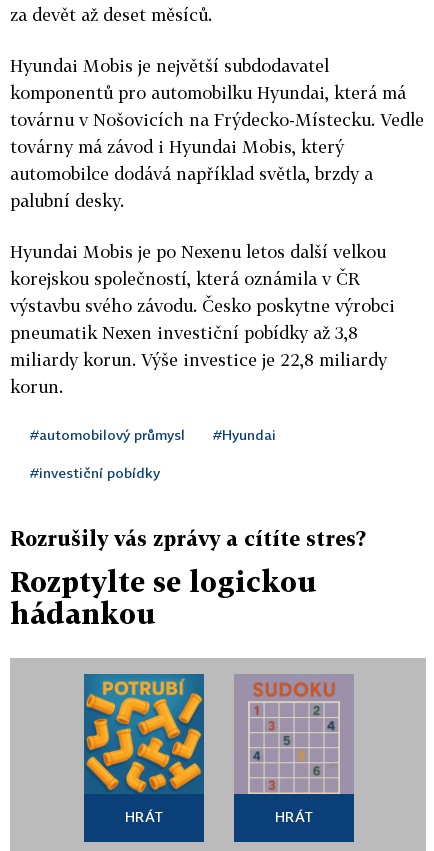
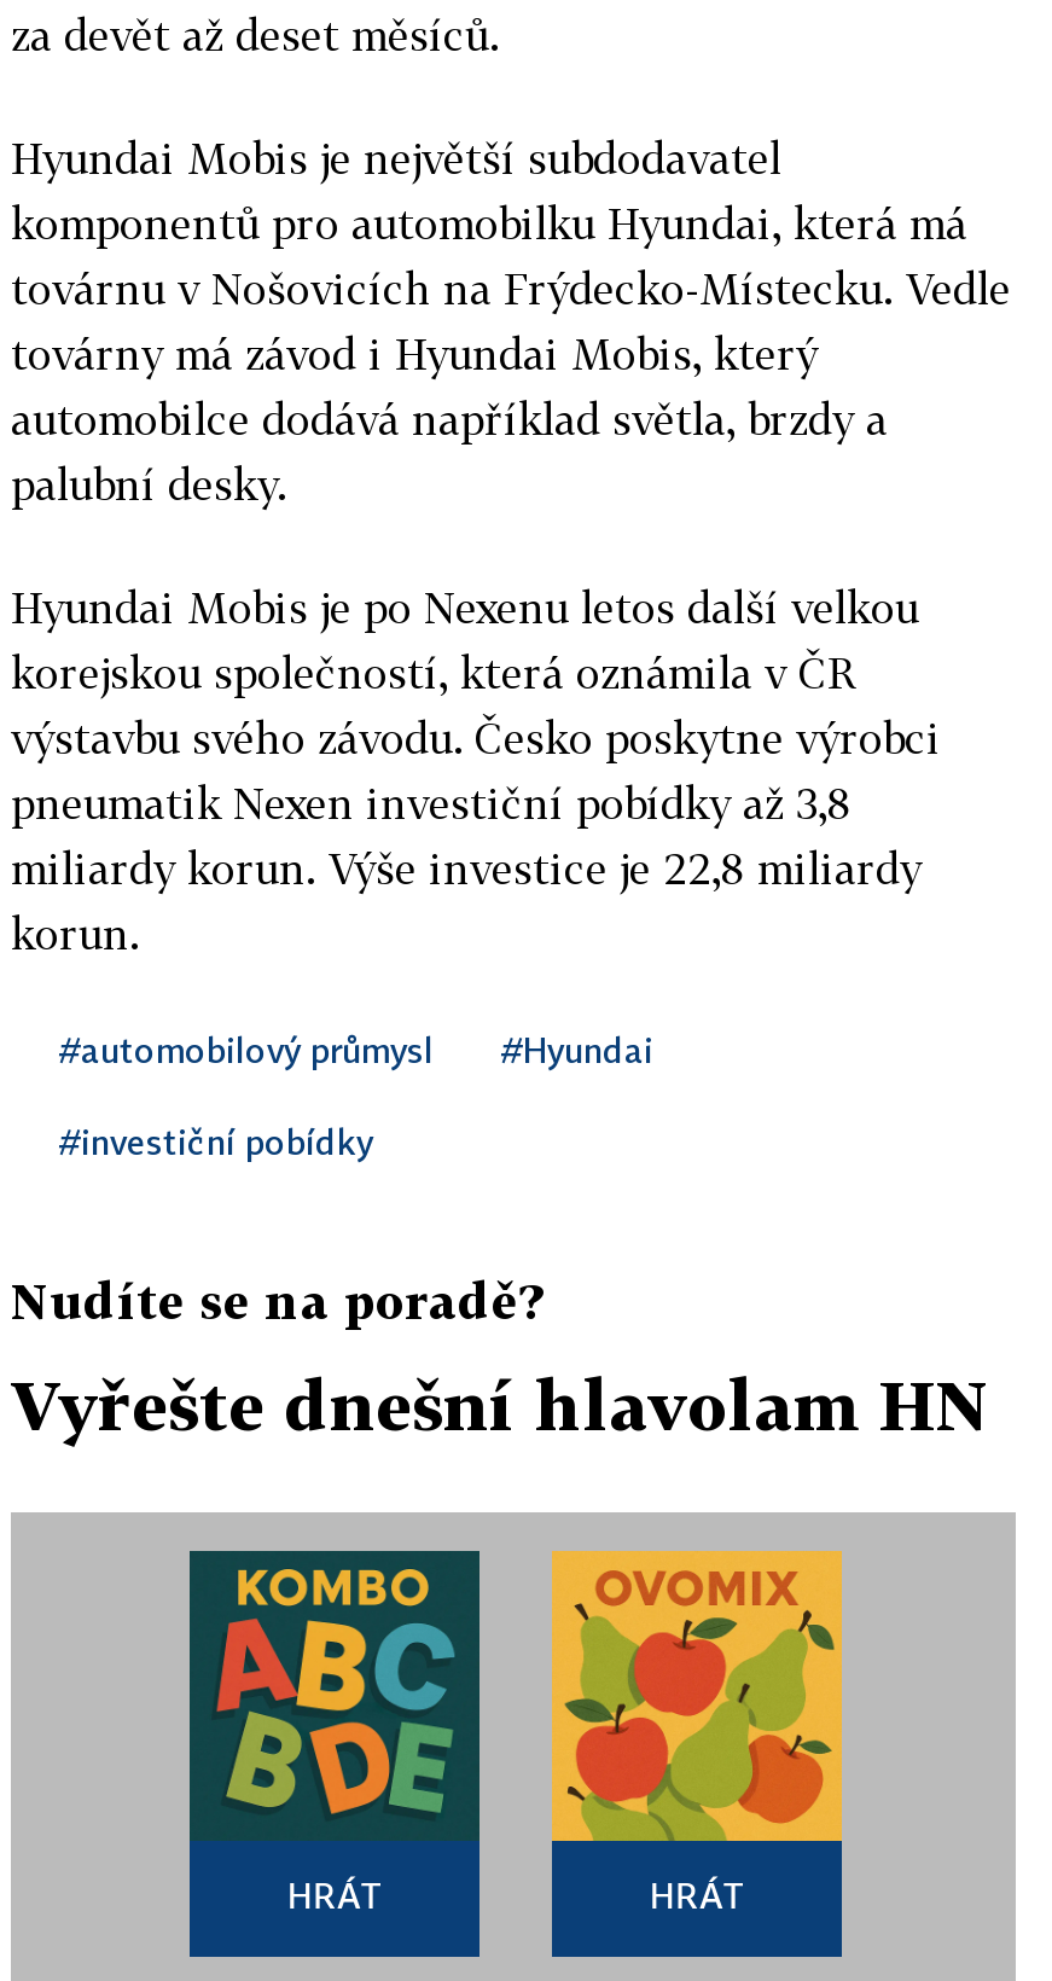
- Rozrušily vás zprávy a cítíte stres?
+ Nudíte se na poradě?

- Rozptylte se logickou
- hádankou
+ Vyřešte dnešní hlavolam HN

- [image]
+ [image]

- [image]
+ [image]
